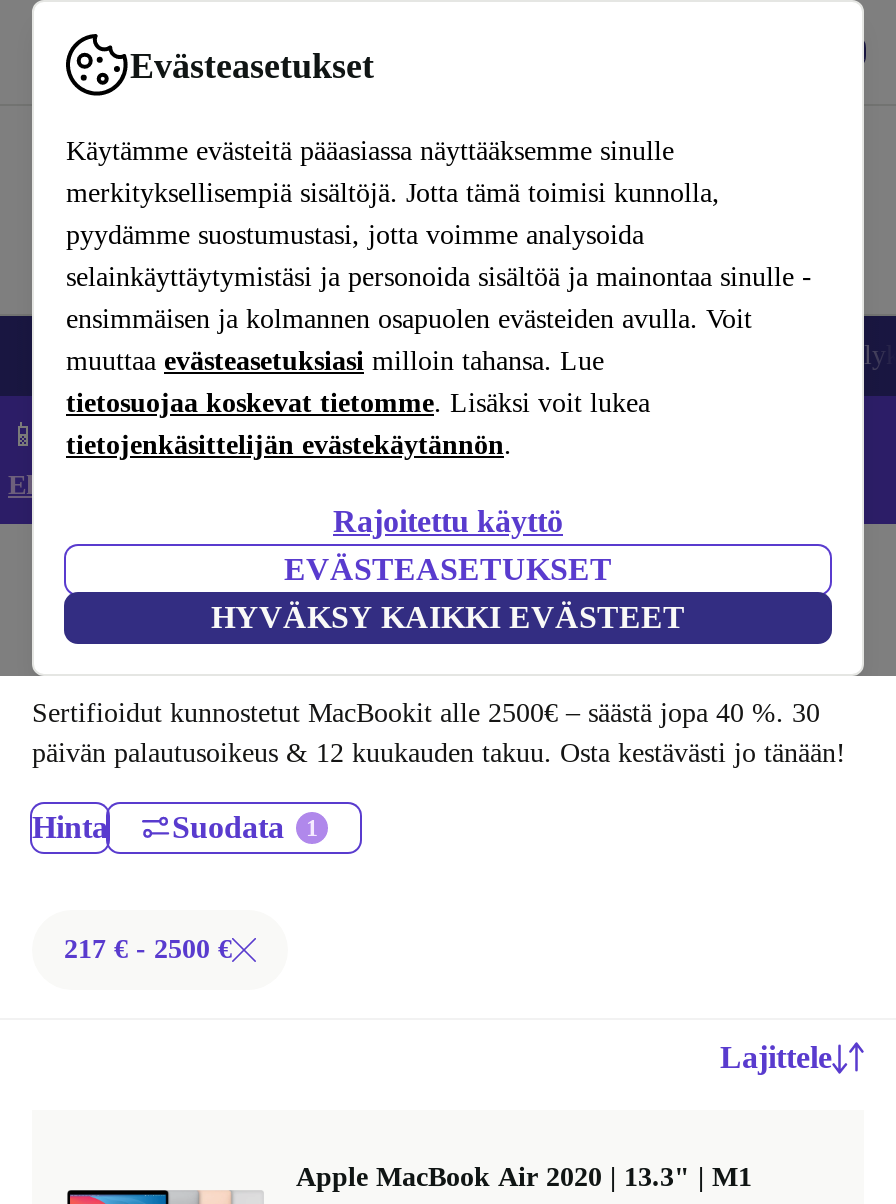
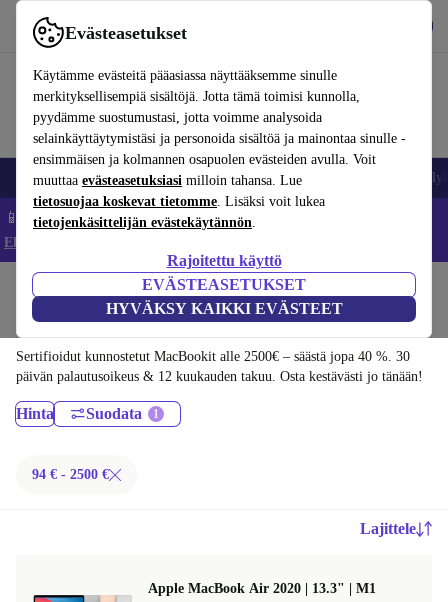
- 217 € - 2500 €
+ 94 € - 2500 €
